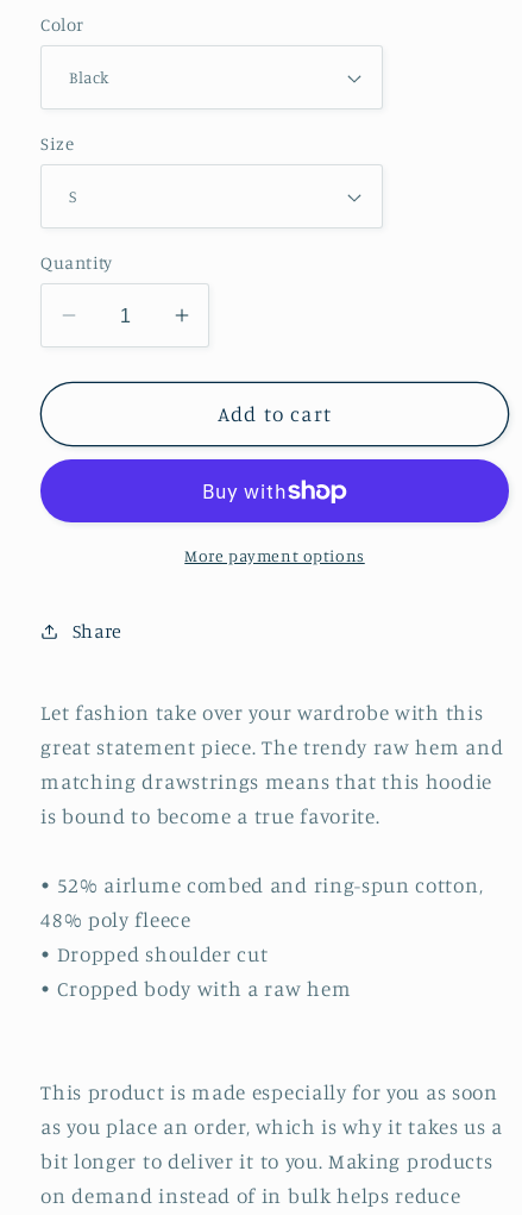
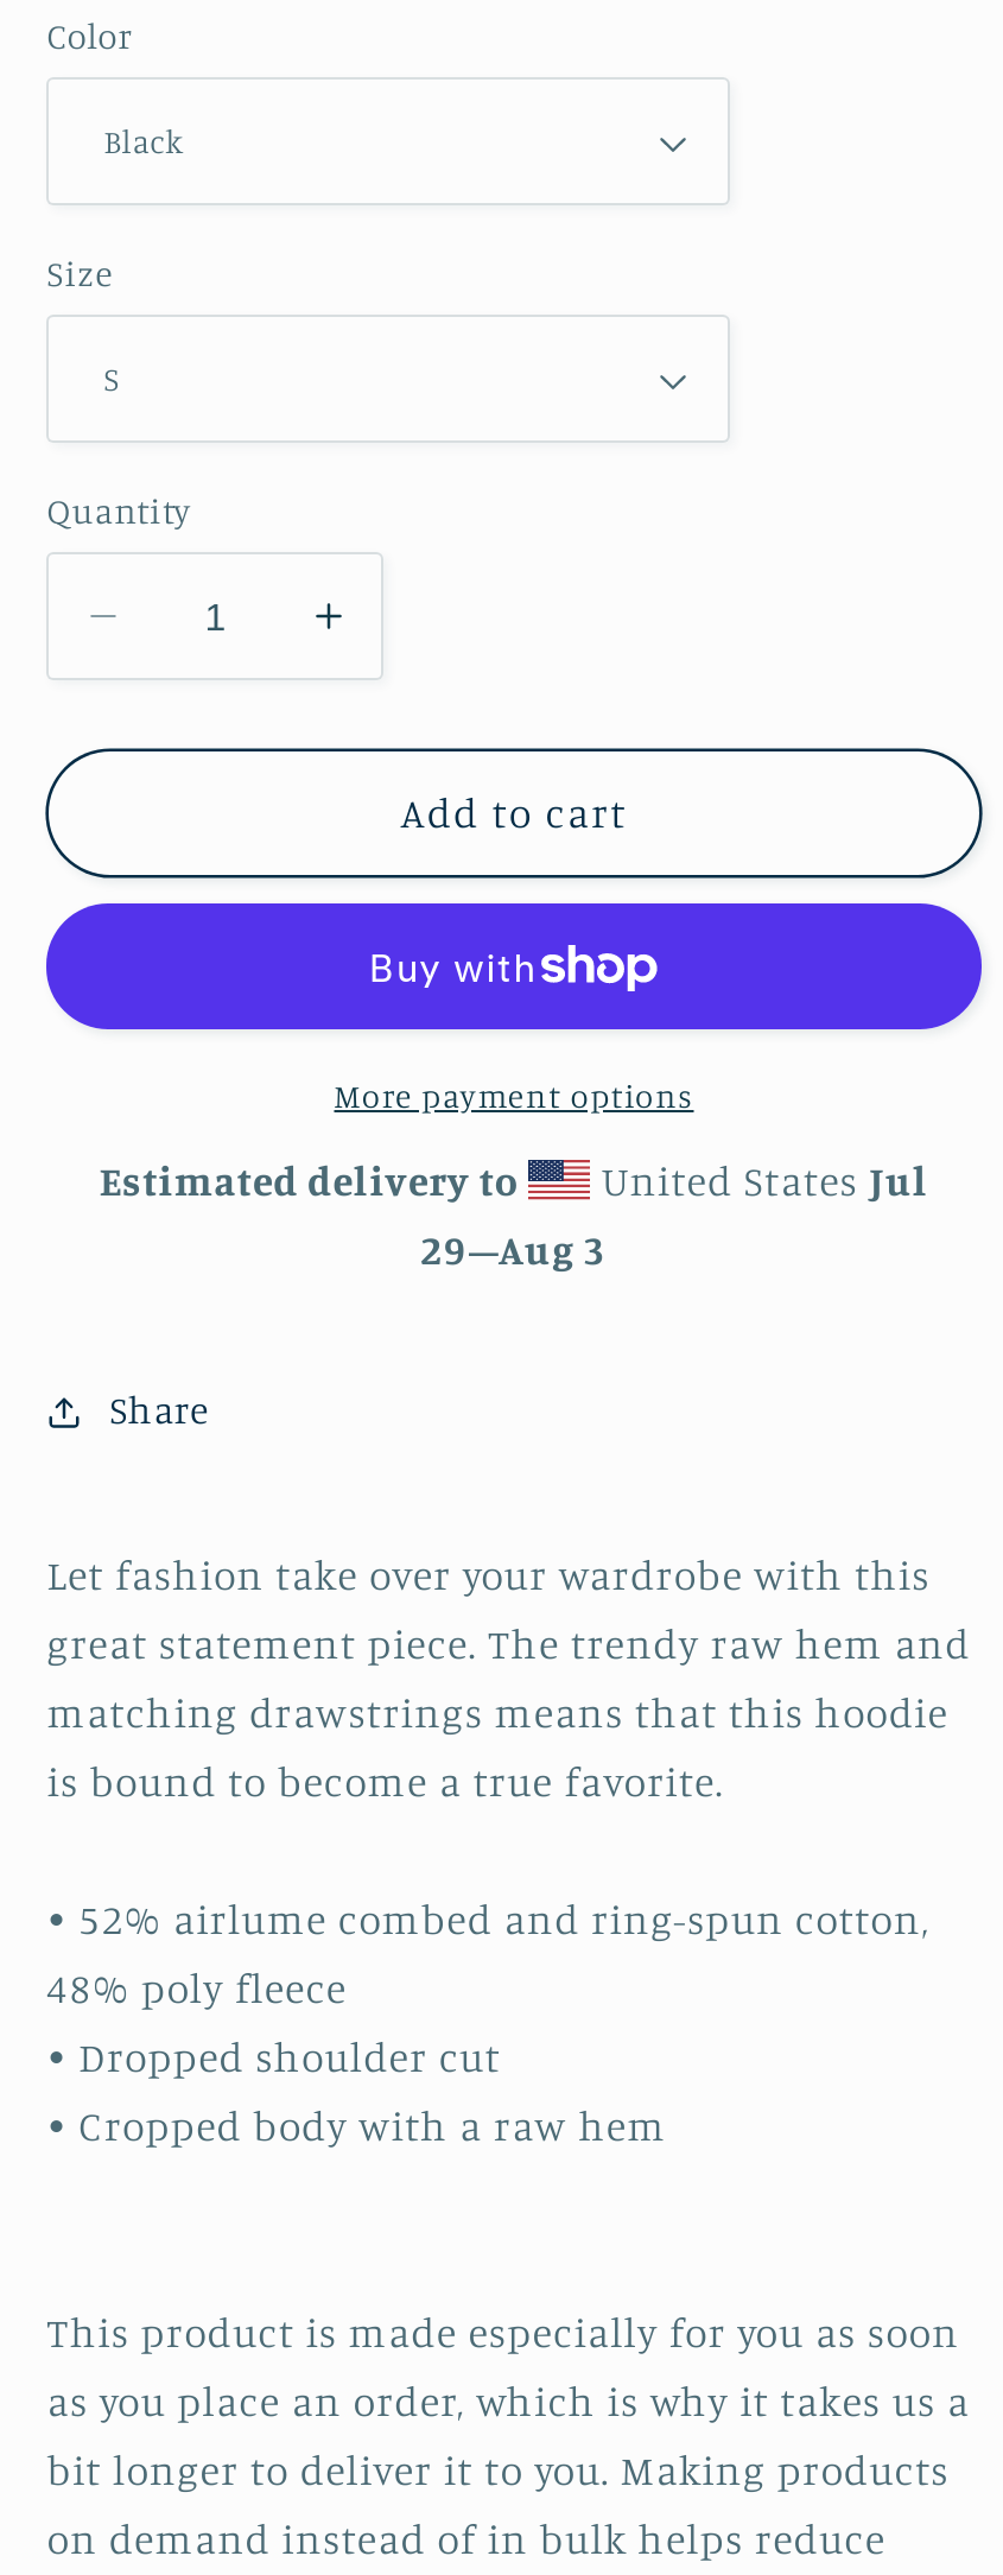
+ Estimated delivery to
+ United States Jul
+ 29–Aug 3
